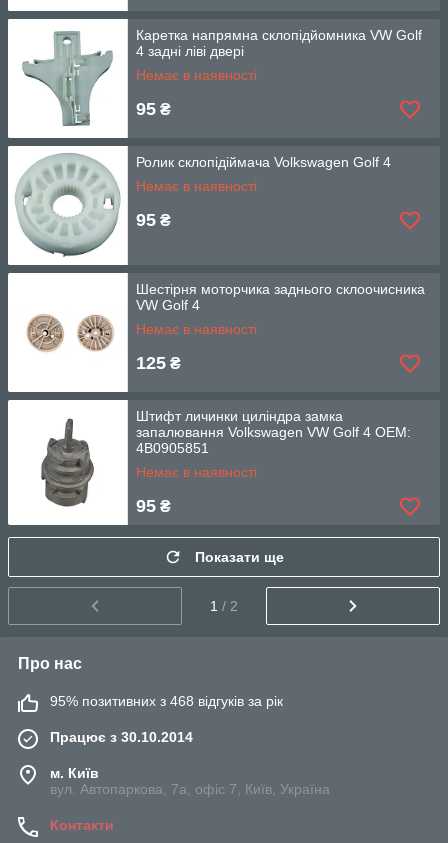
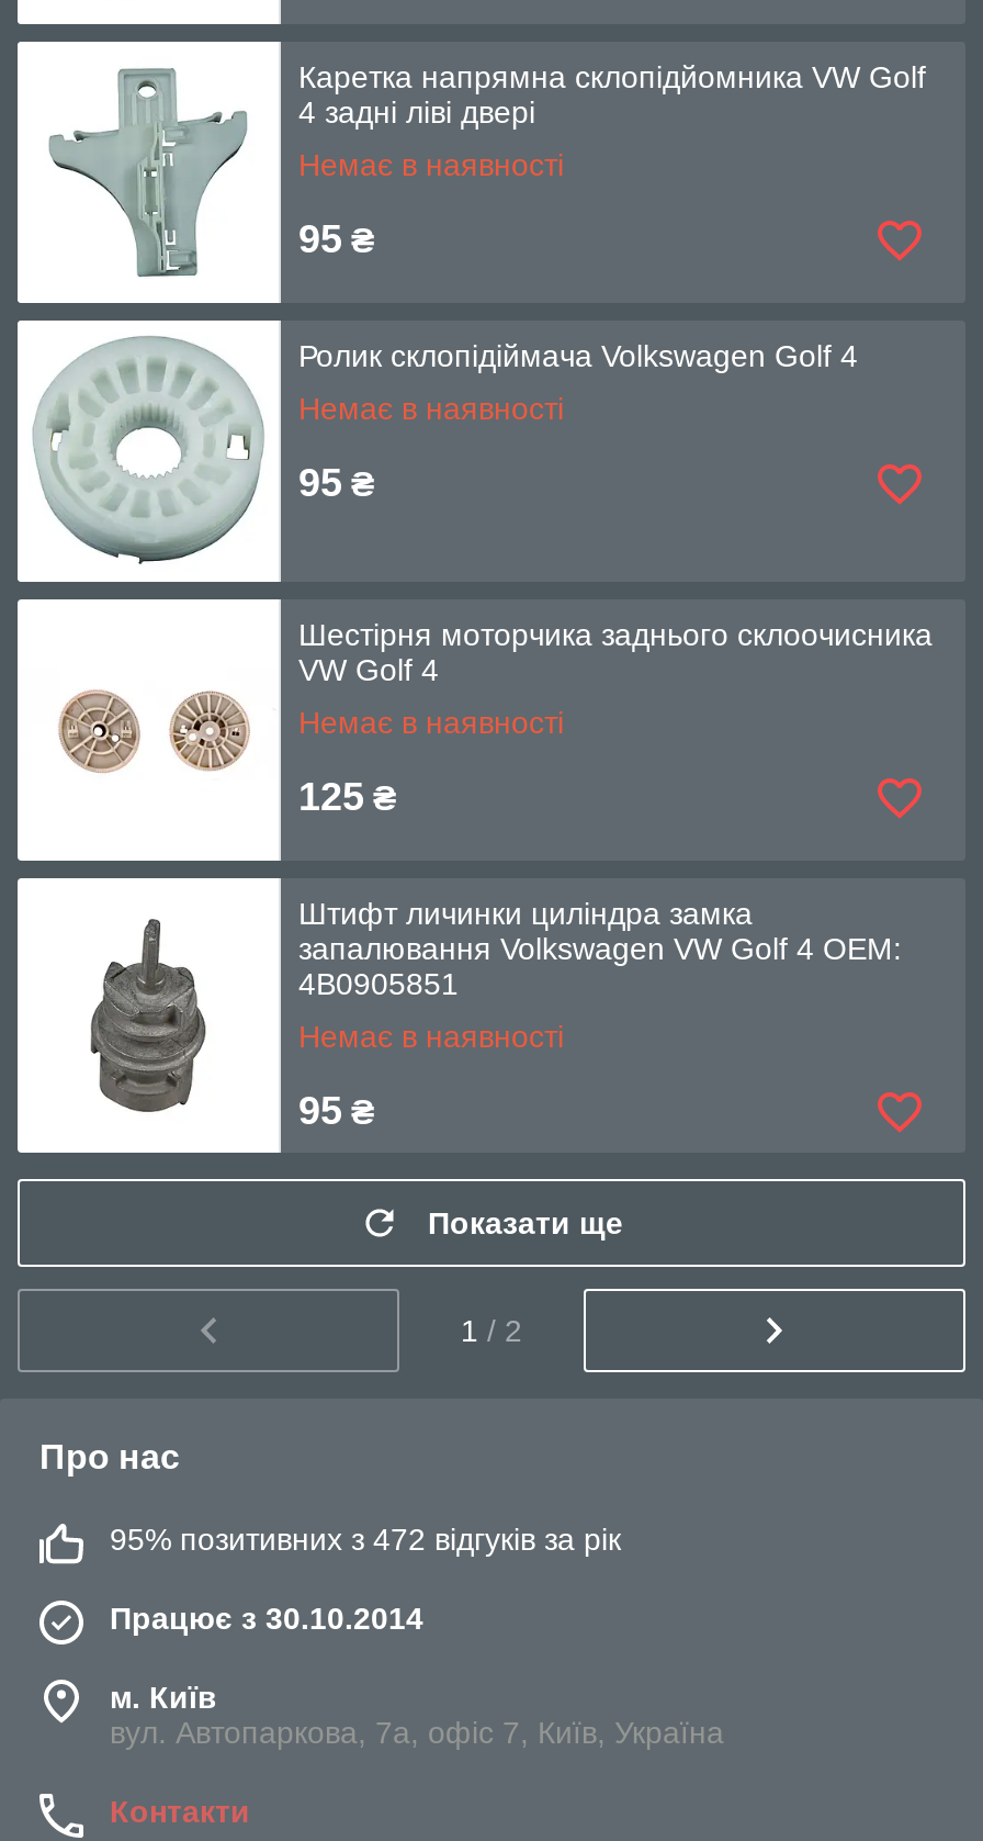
- 95% позитивних з 468 відгуків за рік
+ 95% позитивних з 472 відгуків за рік
